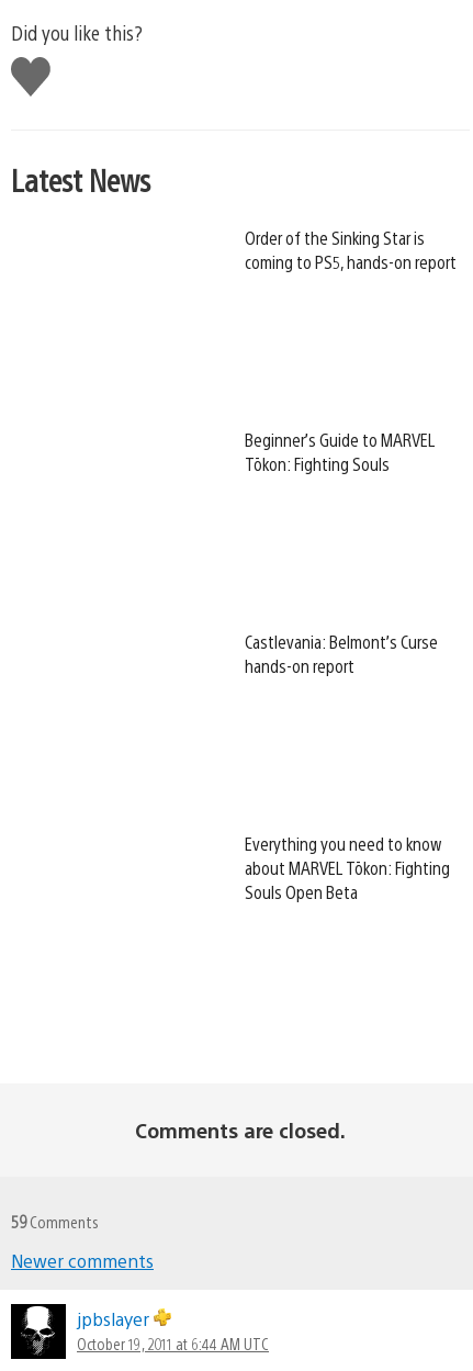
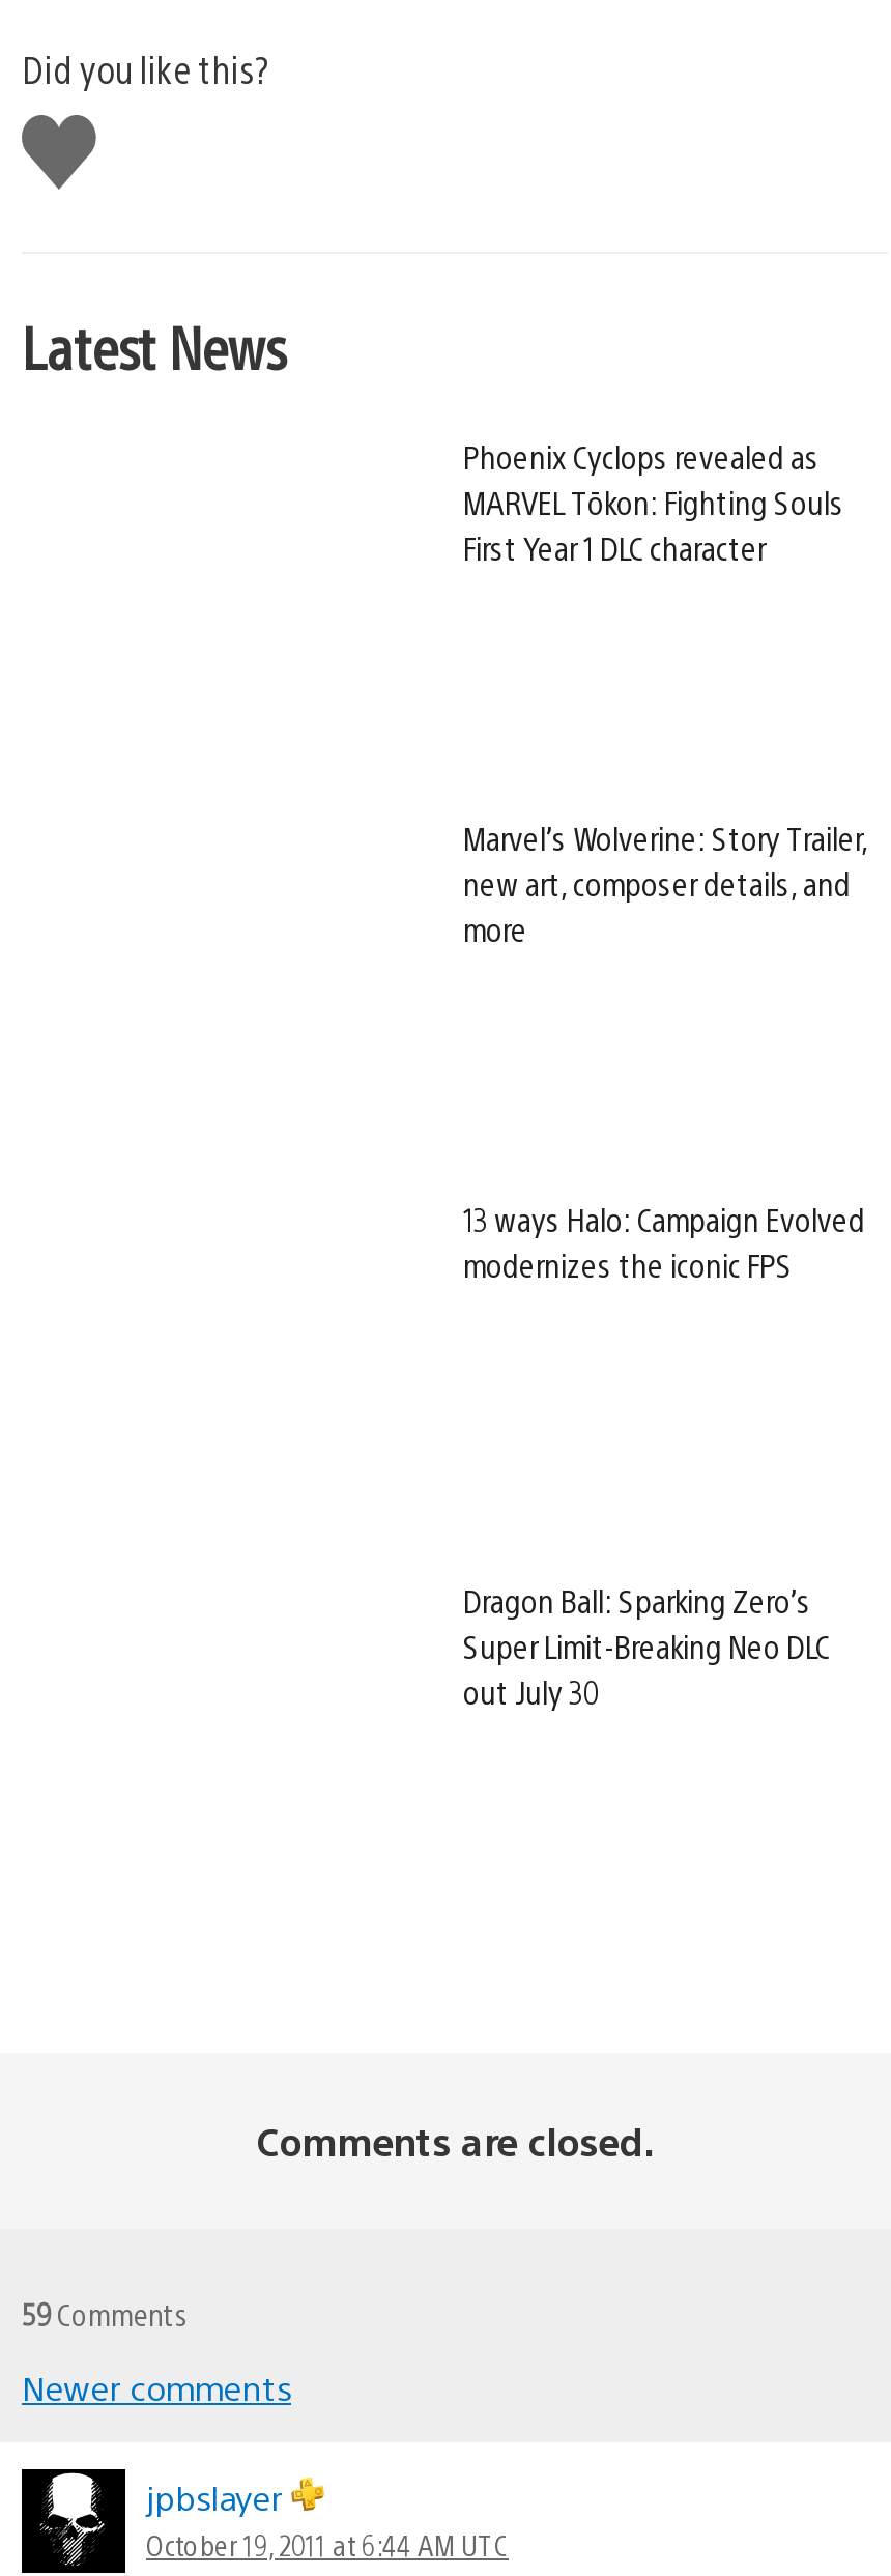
- Order of the Sinking Star is
- coming to PS5, hands-on report
+ Phoenix Cyclops revealed as
+ MARVEL Tōkon: Fighting Souls
+ First Year 1 DLC character

- Beginner’s Guide to MARVEL
- Tōkon: Fighting Souls
+ Marvel’s Wolverine: Story Trailer,
+ new art, composer details, and
+ more

- Castlevania: Belmont’s Curse
- hands-on report
+ 13 ways Halo: Campaign Evolved
+ modernizes the iconic FPS

- Everything you need to know
- about MARVEL Tōkon: Fighting
- Souls Open Beta
+ Dragon Ball: Sparking Zero’s
+ Super Limit-Breaking Neo DLC
+ out July 30
